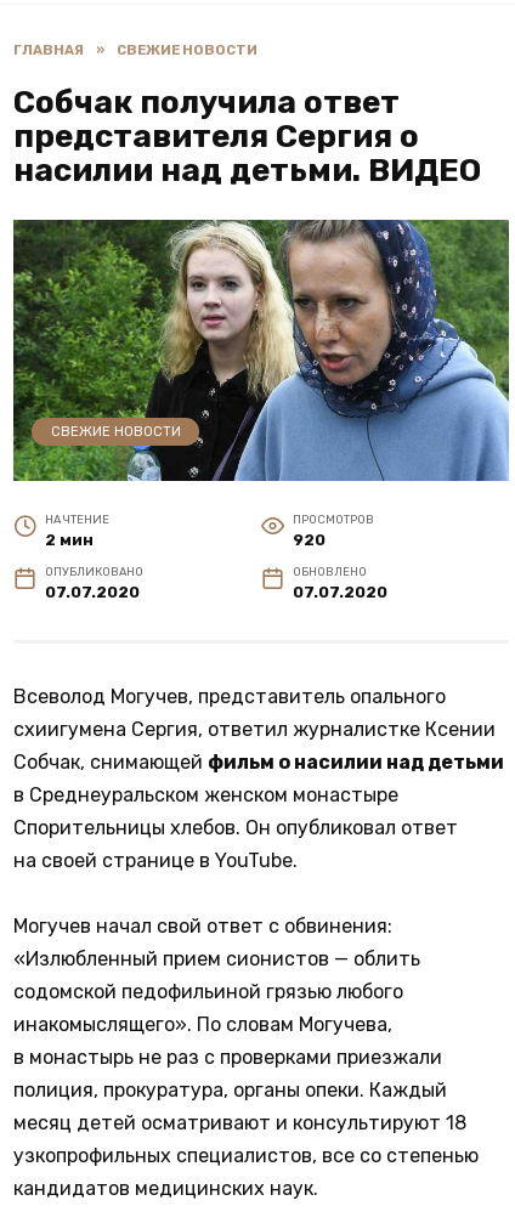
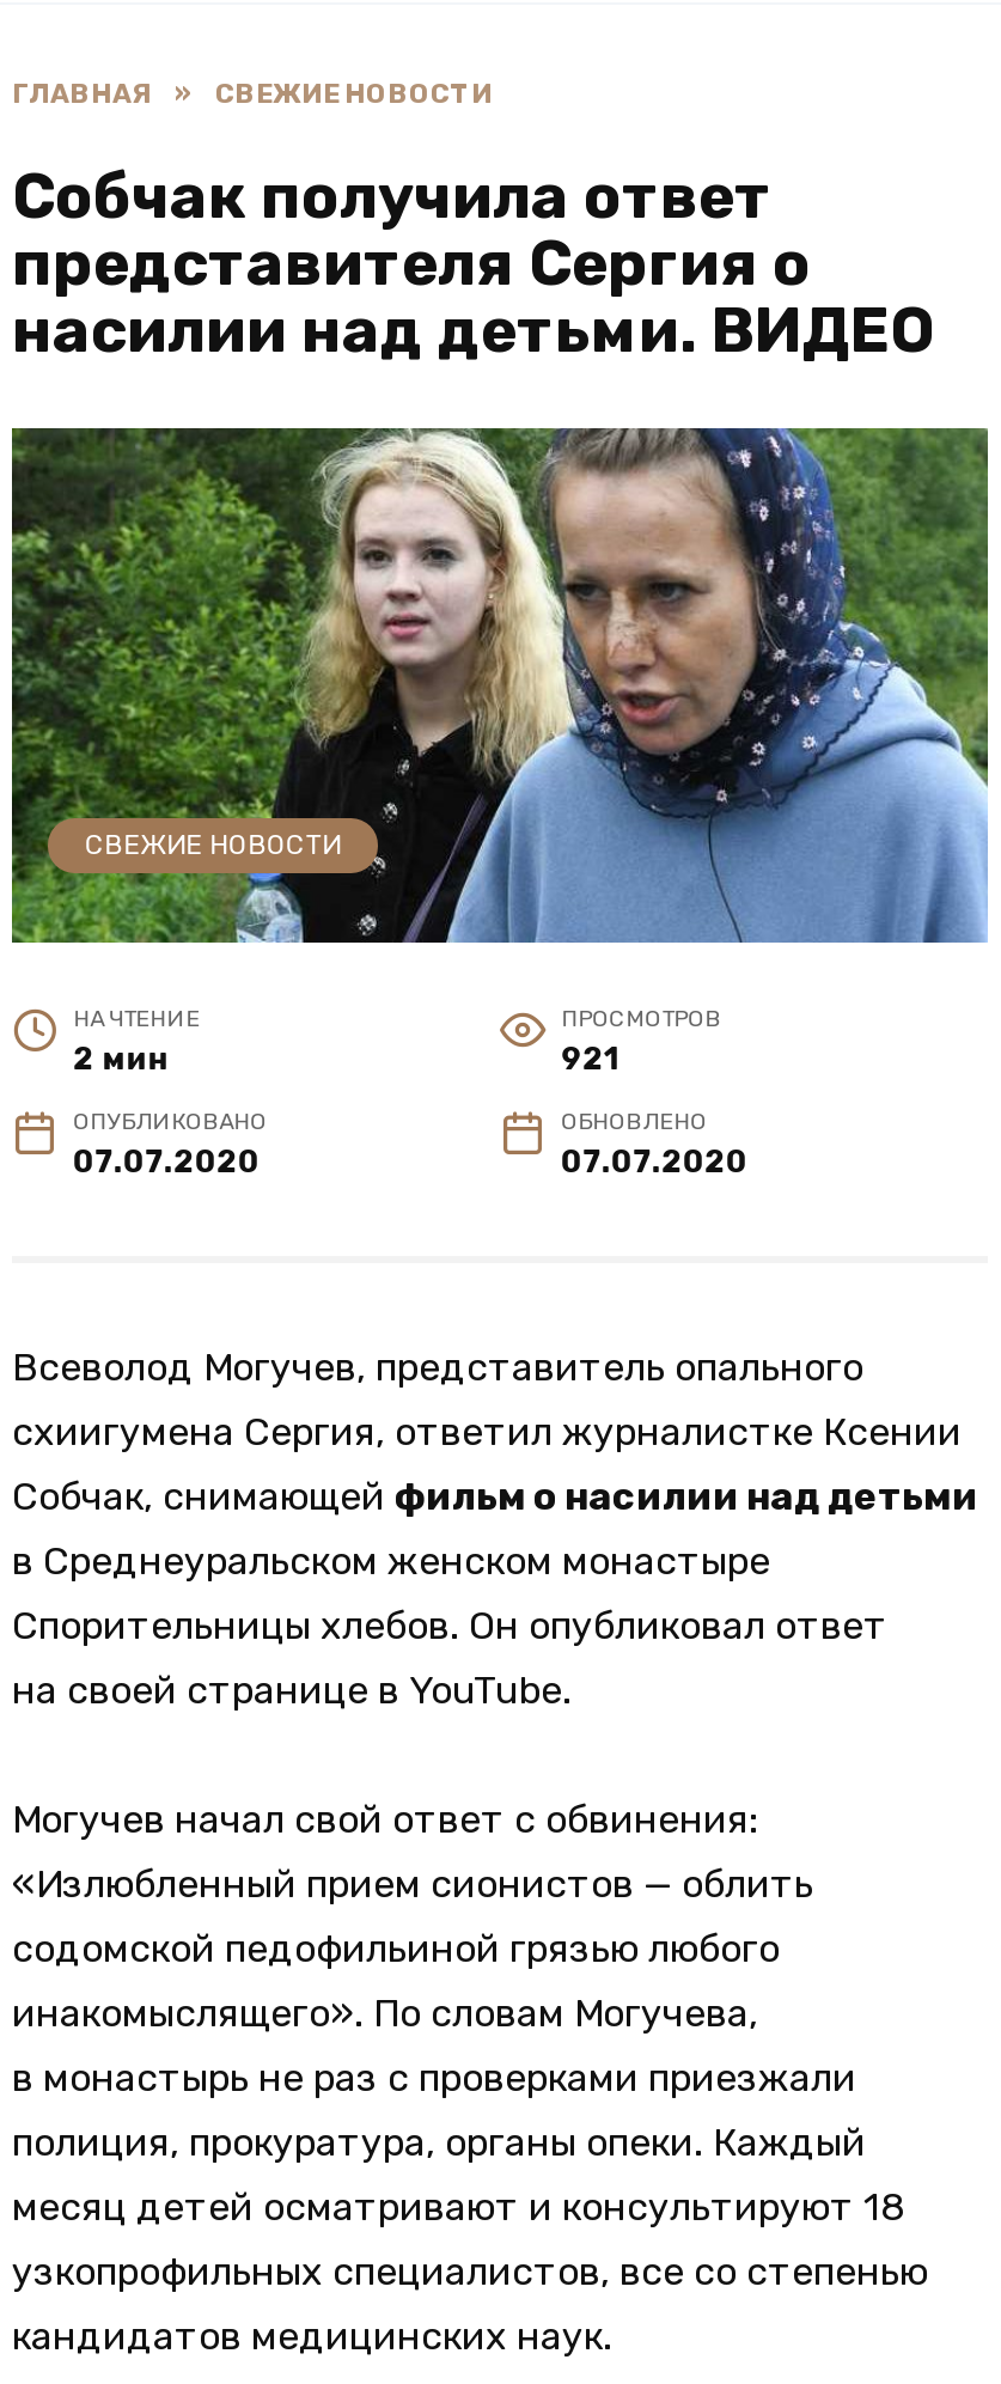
- 920
+ 921
